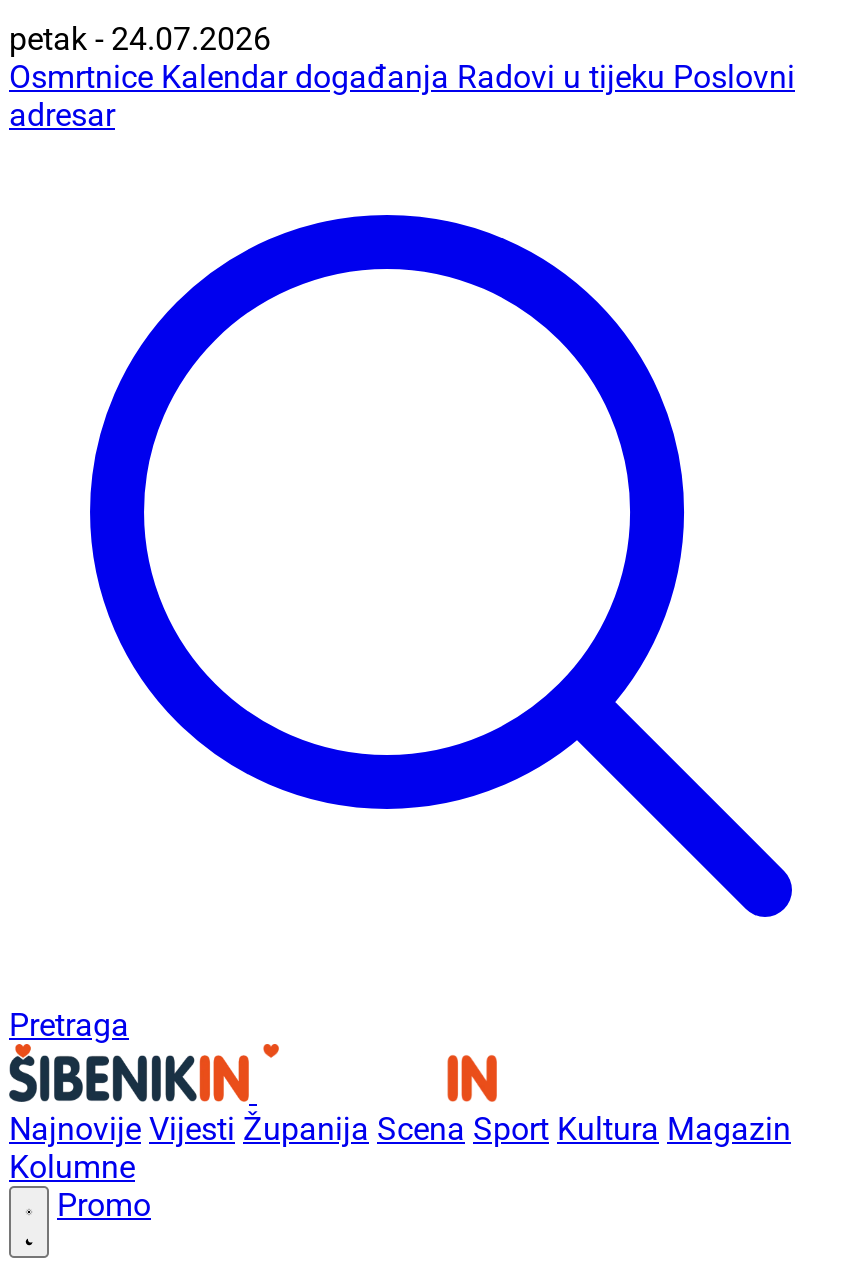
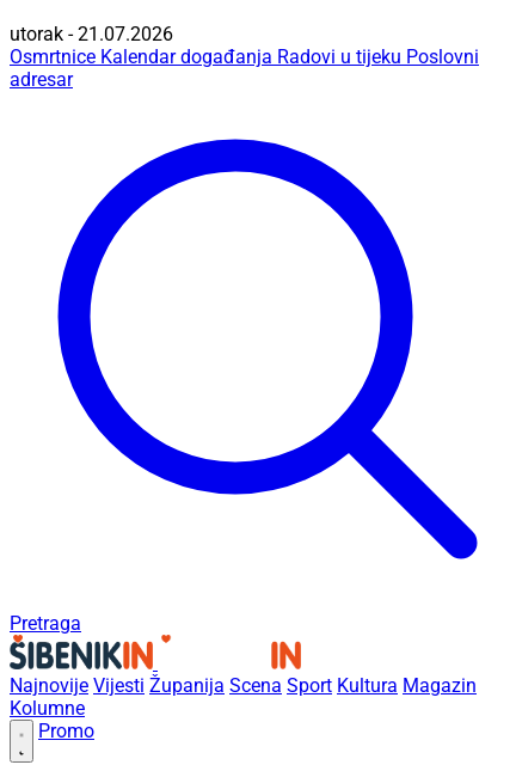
- petak - 24.07.2026
+ utorak - 21.07.2026
